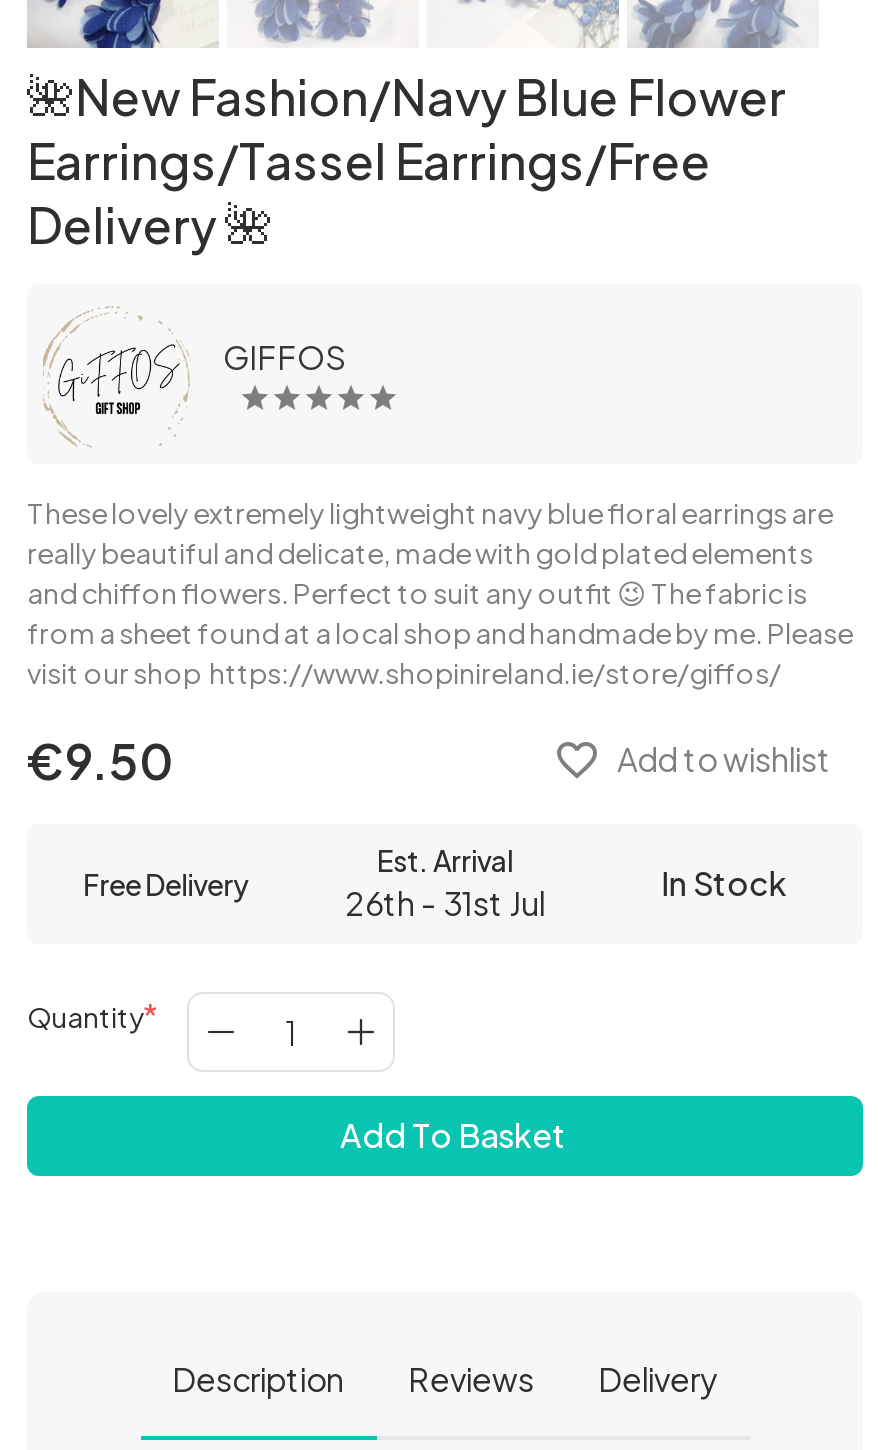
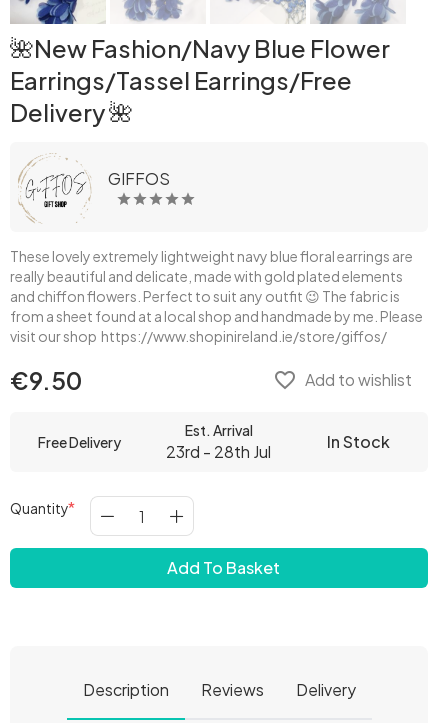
- 26th - 31st Jul
+ 23rd - 28th Jul
